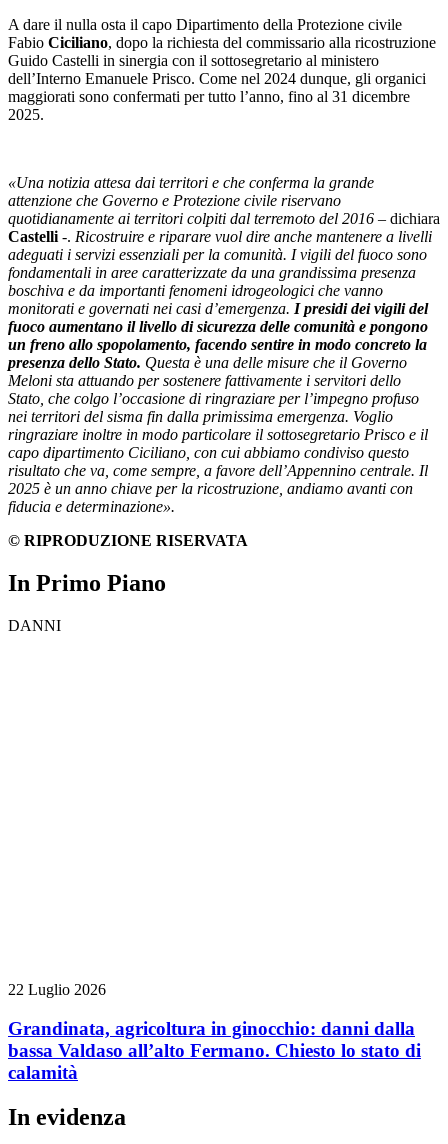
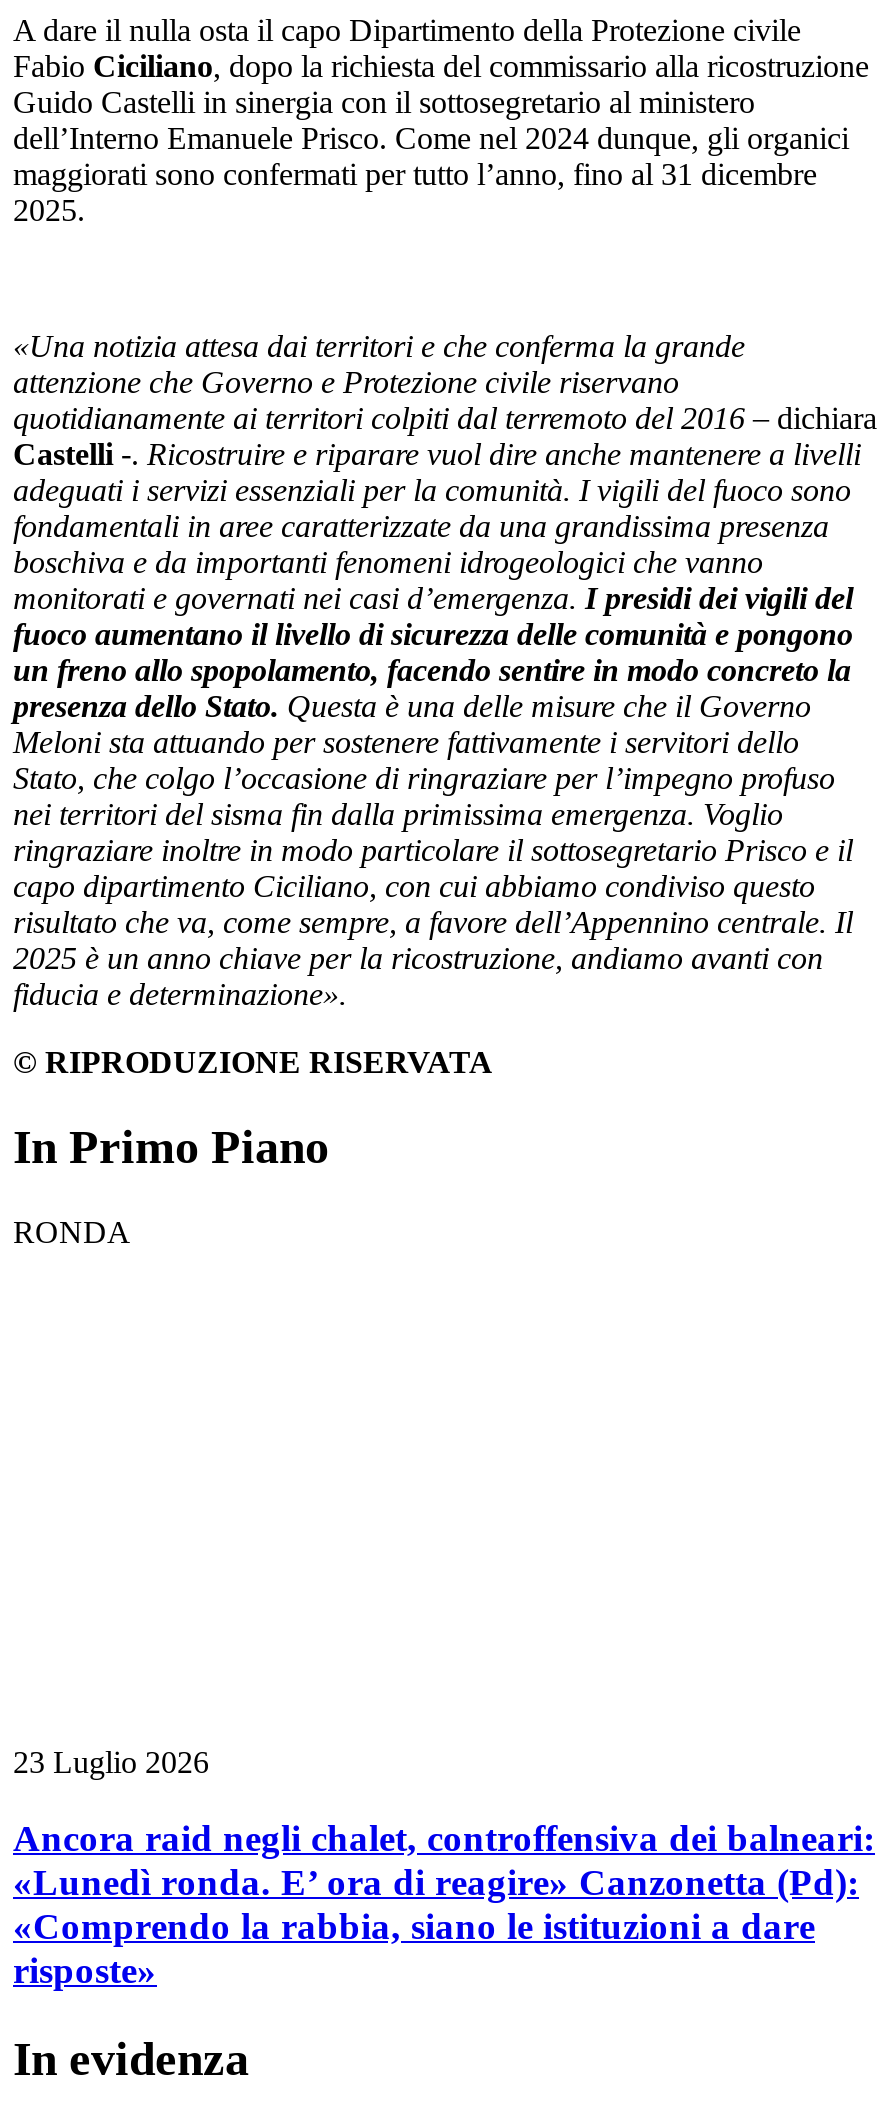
- DANNI
+ RONDA

- 22 Luglio 2026
+ 23 Luglio 2026

- Grandinata, agricoltura in ginocchio: danni dalla
- bassa Valdaso all’alto Fermano. Chiesto lo stato di
- calamità
+ Ancora raid negli chalet, controffensiva dei balneari:
+ «Lunedì ronda. E’ ora di reagire» Canzonetta (Pd):
+ «Comprendo la rabbia, siano le istituzioni a dare
+ risposte»
